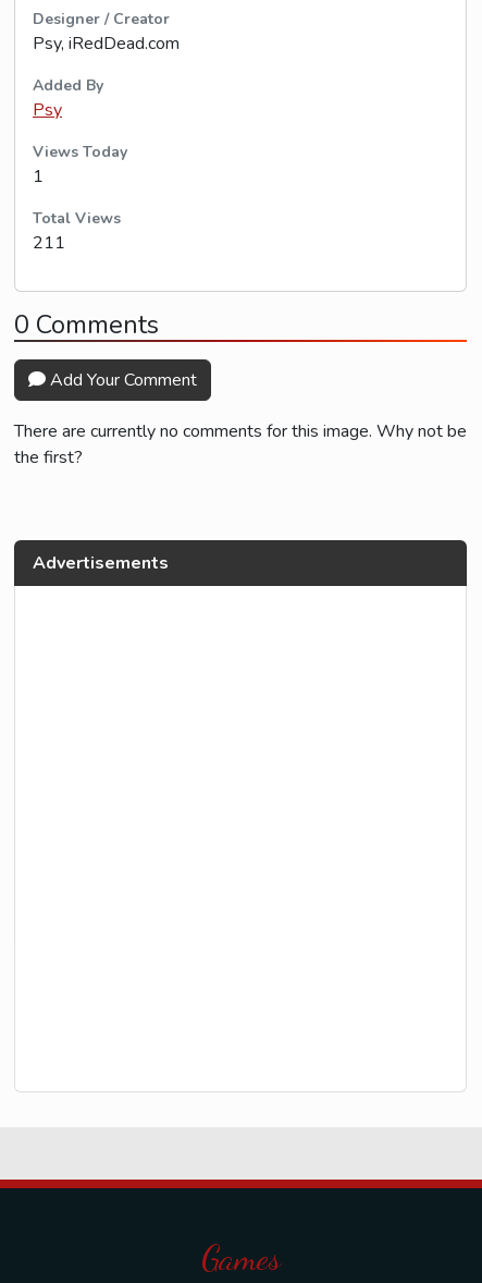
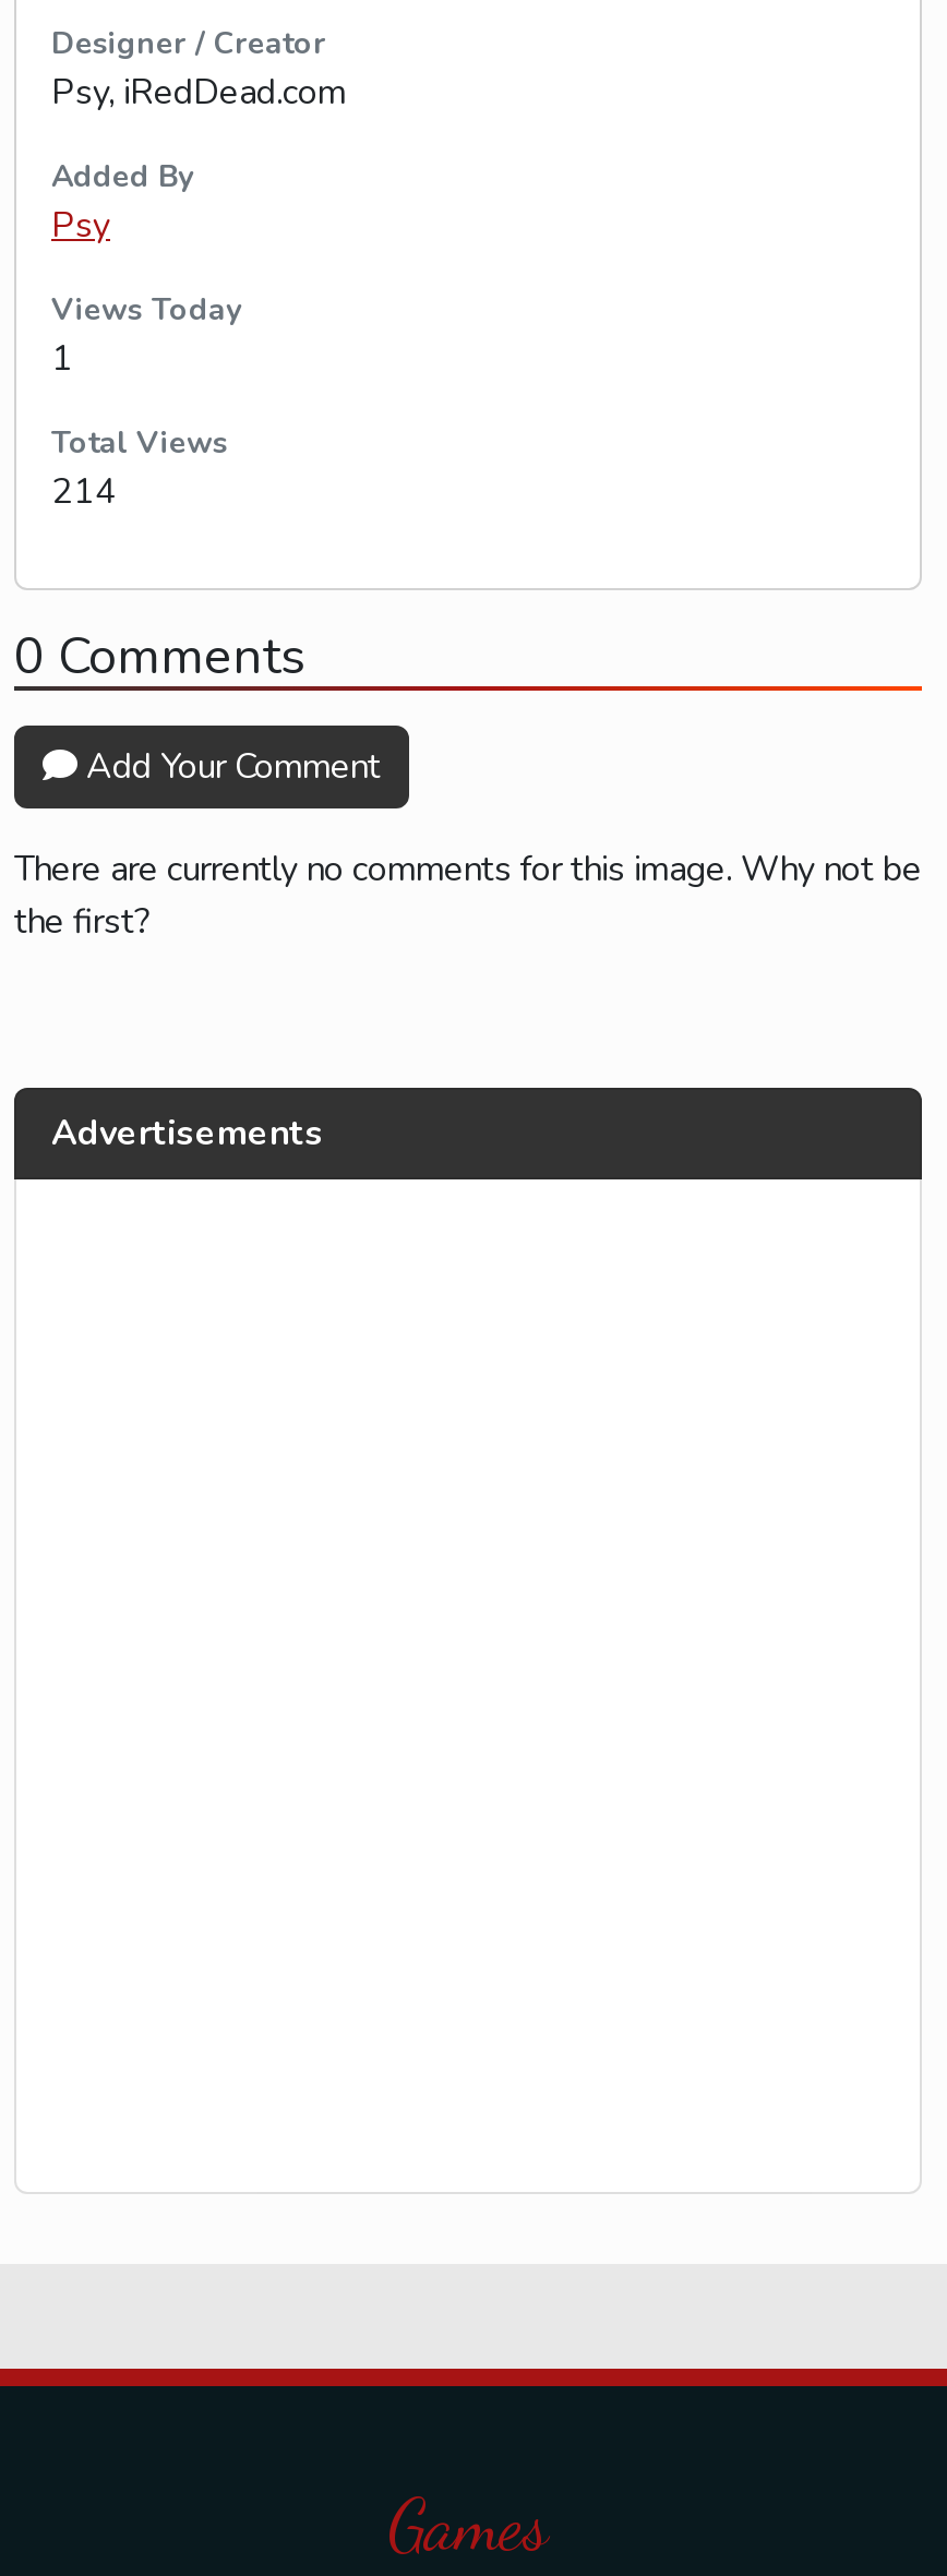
- 211
+ 214
